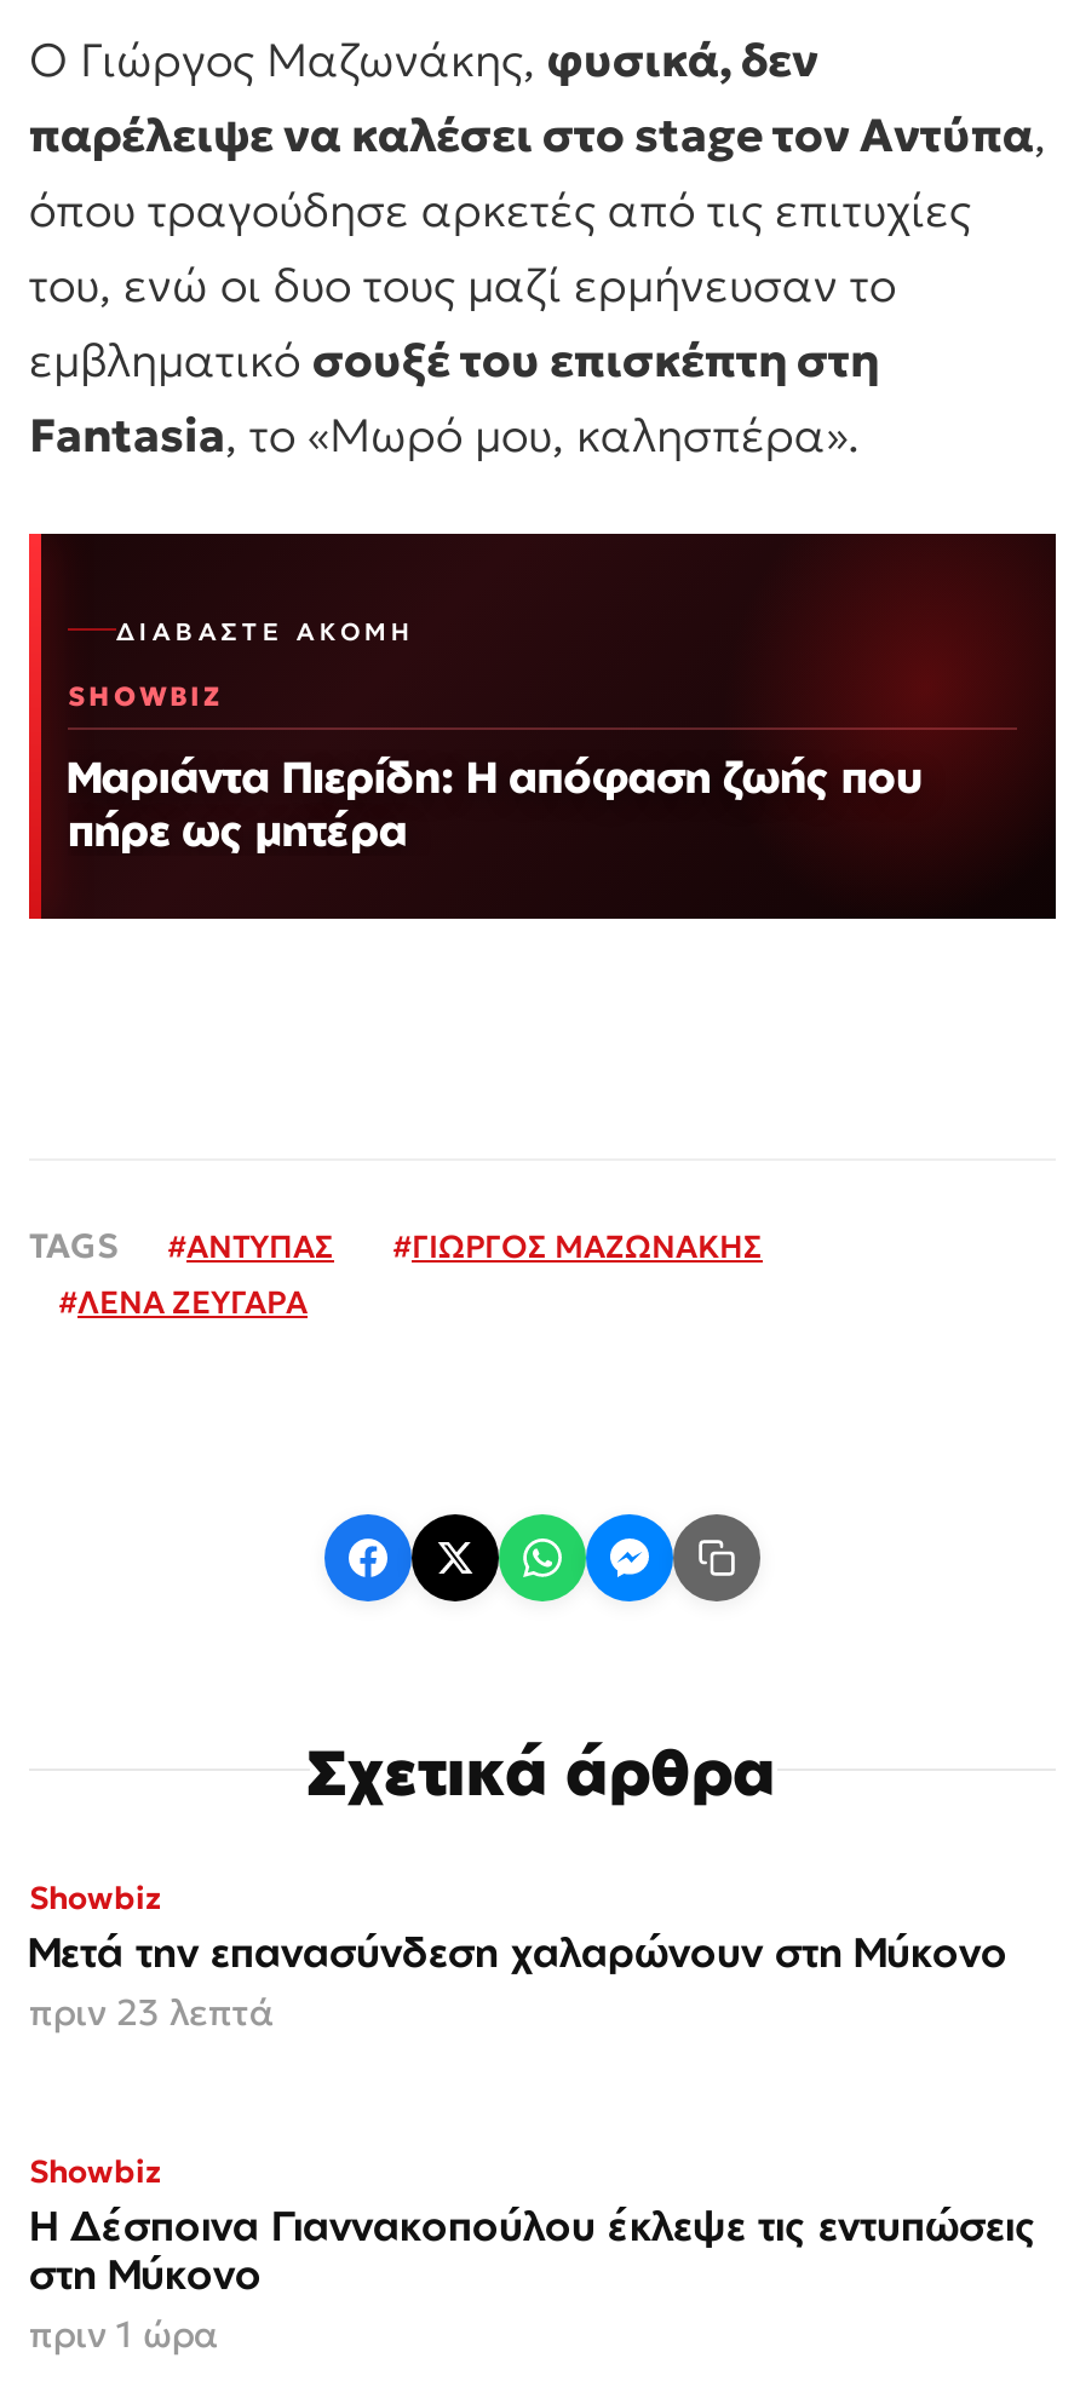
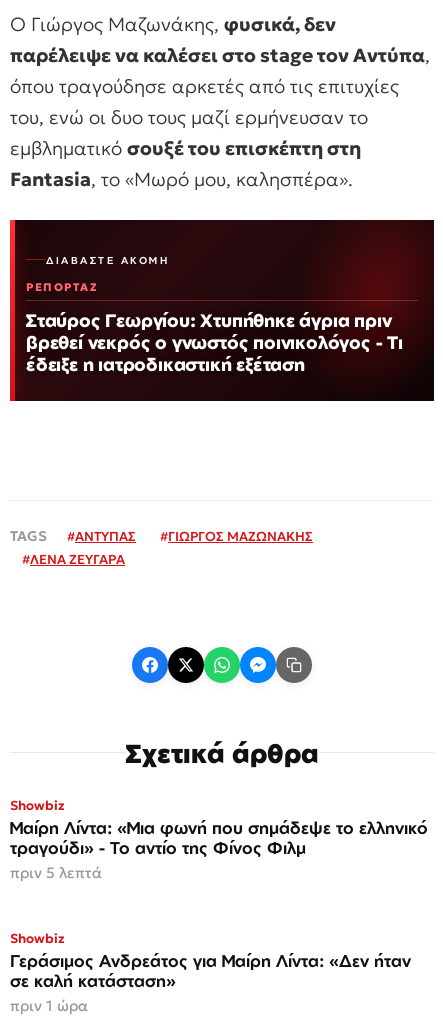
- SHOWBIZ
+ ΡΕΠΟΡΤΑΖ

- Μαριάντα Πιερίδη: Η απόφαση ζωής που
- πήρε ως μητέρα
+ Σταύρος Γεωργίου: Χτυπήθηκε άγρια πριν
+ βρεθεί νεκρός ο γνωστός ποινικολόγος - Τι
+ έδειξε η ιατροδικαστική εξέταση

- Μετά την επανασύνδεση χαλαρώνουν στη Μύκονο
- πριν 23 λεπτά
+ Μαίρη Λίντα: «Μια φωνή που σημάδεψε το ελληνικό
+ τραγούδι» - Το αντίο της Φίνος Φιλμ
+ πριν 5 λεπτά

- Η Δέσποινα Γιαννακοπούλου έκλεψε τις εντυπώσεις
- στη Μύκονο
+ Γεράσιμος Ανδρεάτος για Μαίρη Λίντα: «Δεν ήταν
+ σε καλή κατάσταση»
